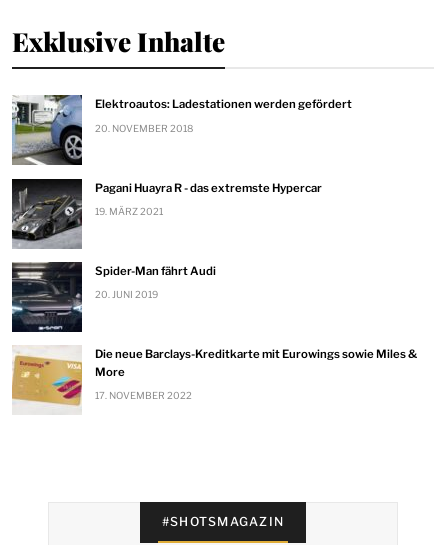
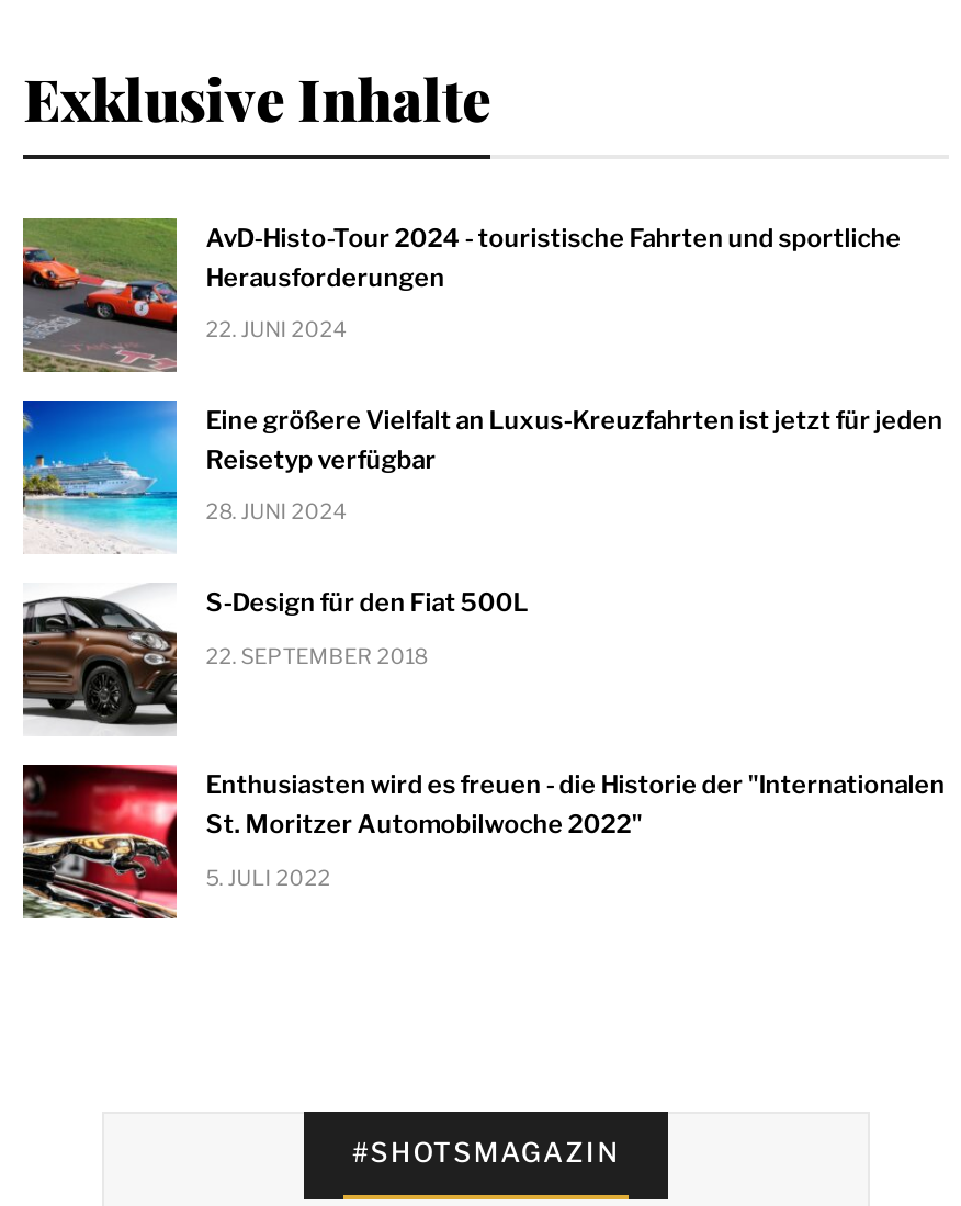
- [image]
- Elektroautos: Ladestationen werden gefördert
+ [image]
+ AvD-Histo-Tour 2024 - touristische Fahrten und sportliche
+ Herausforderungen

- 20. NOVEMBER 2018
+ 22. JUNI 2024

- [image]
- Pagani Huayra R - das extremste Hypercar
+ [image]
+ Eine größere Vielfalt an Luxus-Kreuzfahrten ist jetzt für jeden
+ Reisetyp verfügbar

- 19. MÄRZ 2021
+ 28. JUNI 2024

- [image]
- Spider-Man fährt Audi
+ [image]
+ S-Design für den Fiat 500L

- 20. JUNI 2019
+ 22. SEPTEMBER 2018

- [image]
- Die neue Barclays-Kreditkarte mit Eurowings sowie Miles &
- More
+ [image]
+ Enthusiasten wird es freuen - die Historie der "Internationalen
+ St. Moritzer Automobilwoche 2022"

- 17. NOVEMBER 2022
+ 5. JULI 2022
